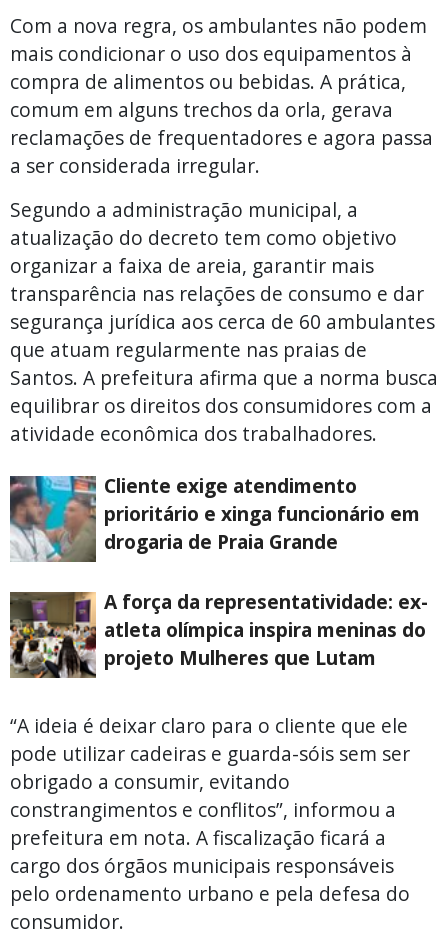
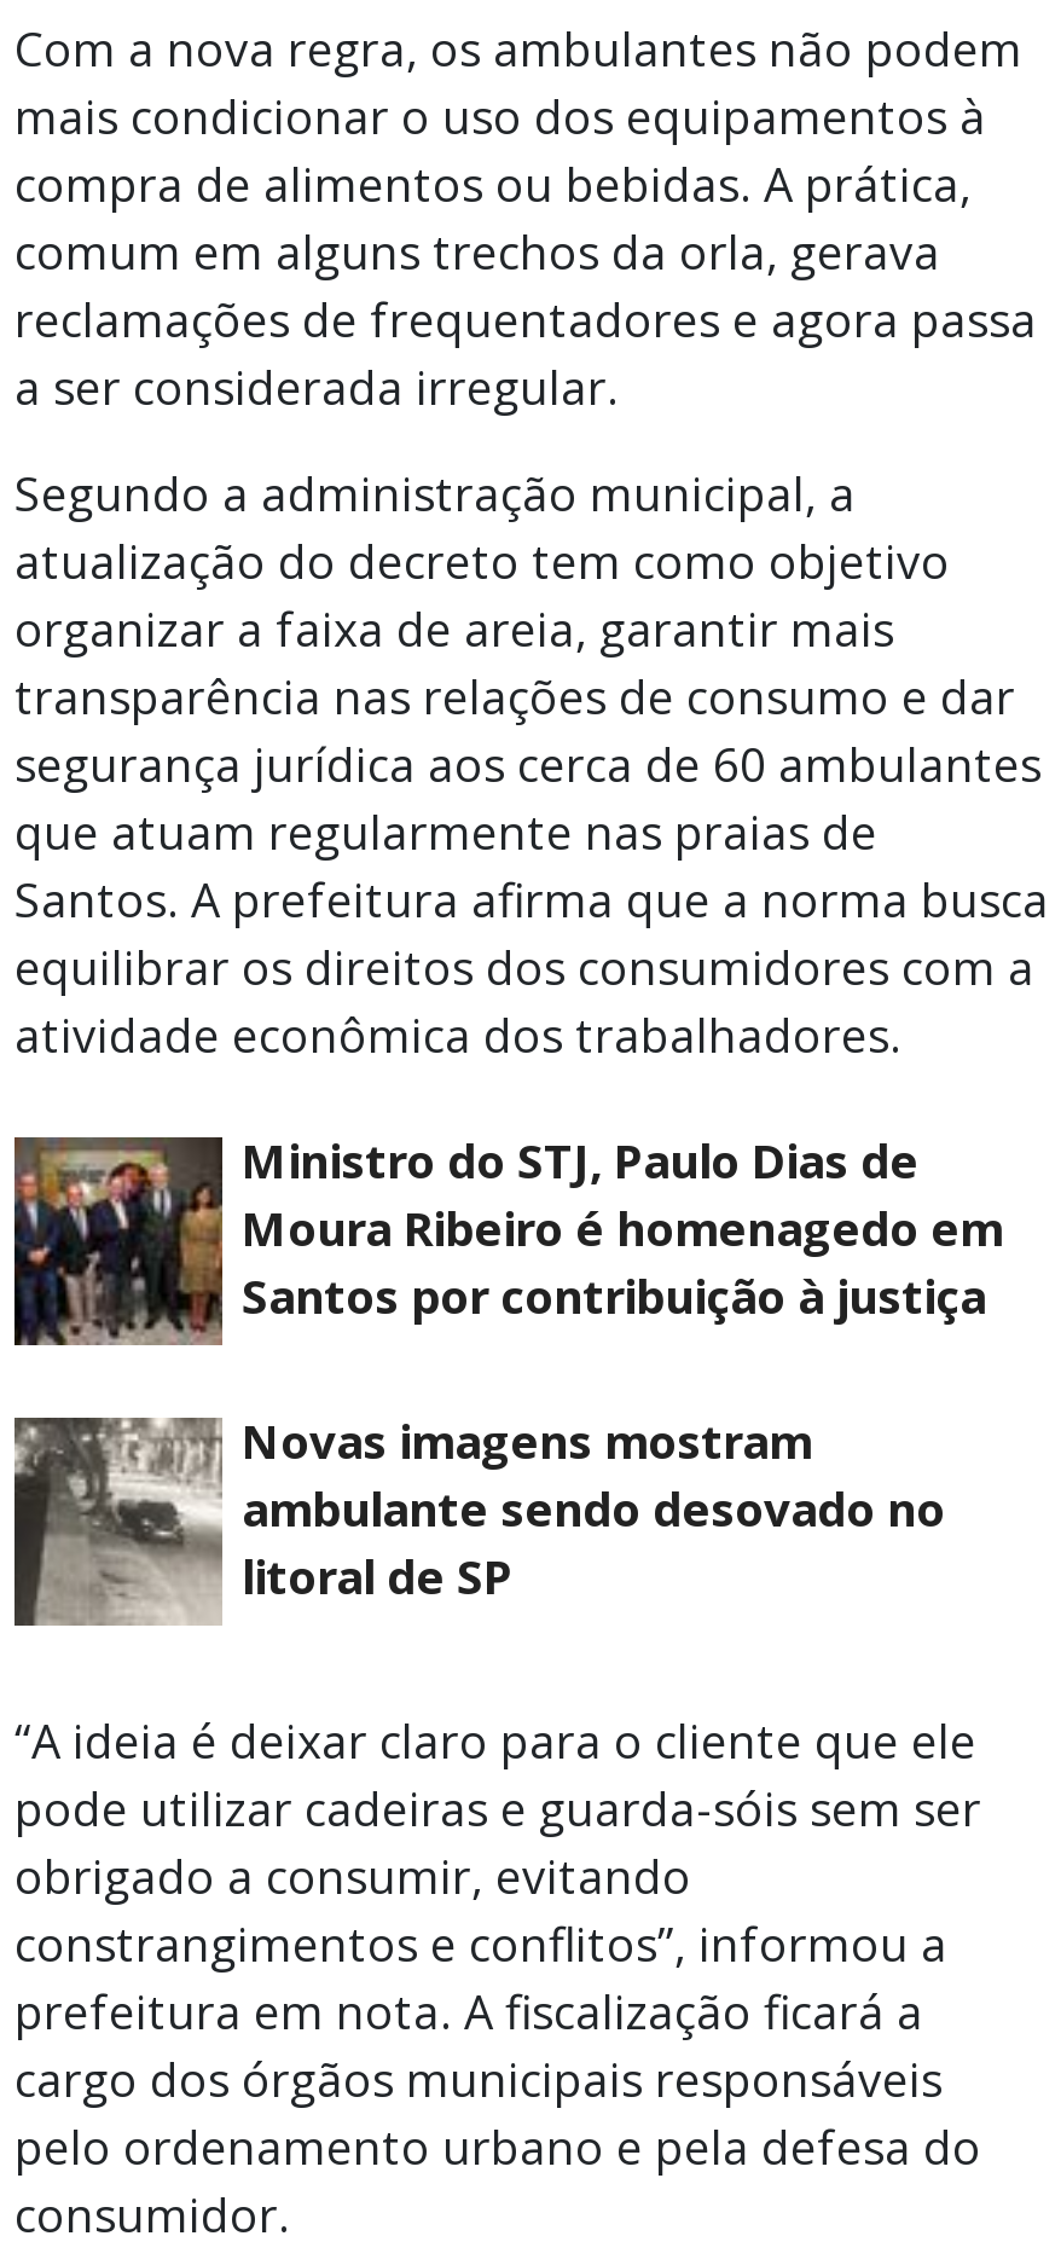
- [image]
- Cliente exige atendimento
- prioritário e xinga funcionário em
- drogaria de Praia Grande
+ [image]
+ Ministro do STJ, Paulo Dias de
+ Moura Ribeiro é homenagedo em
+ Santos por contribuição à justiça

- [image]
- A força da representatividade: ex-
- atleta olímpica inspira meninas do
- projeto Mulheres que Lutam
+ [image]
+ Novas imagens mostram
+ ambulante sendo desovado no
+ litoral de SP
